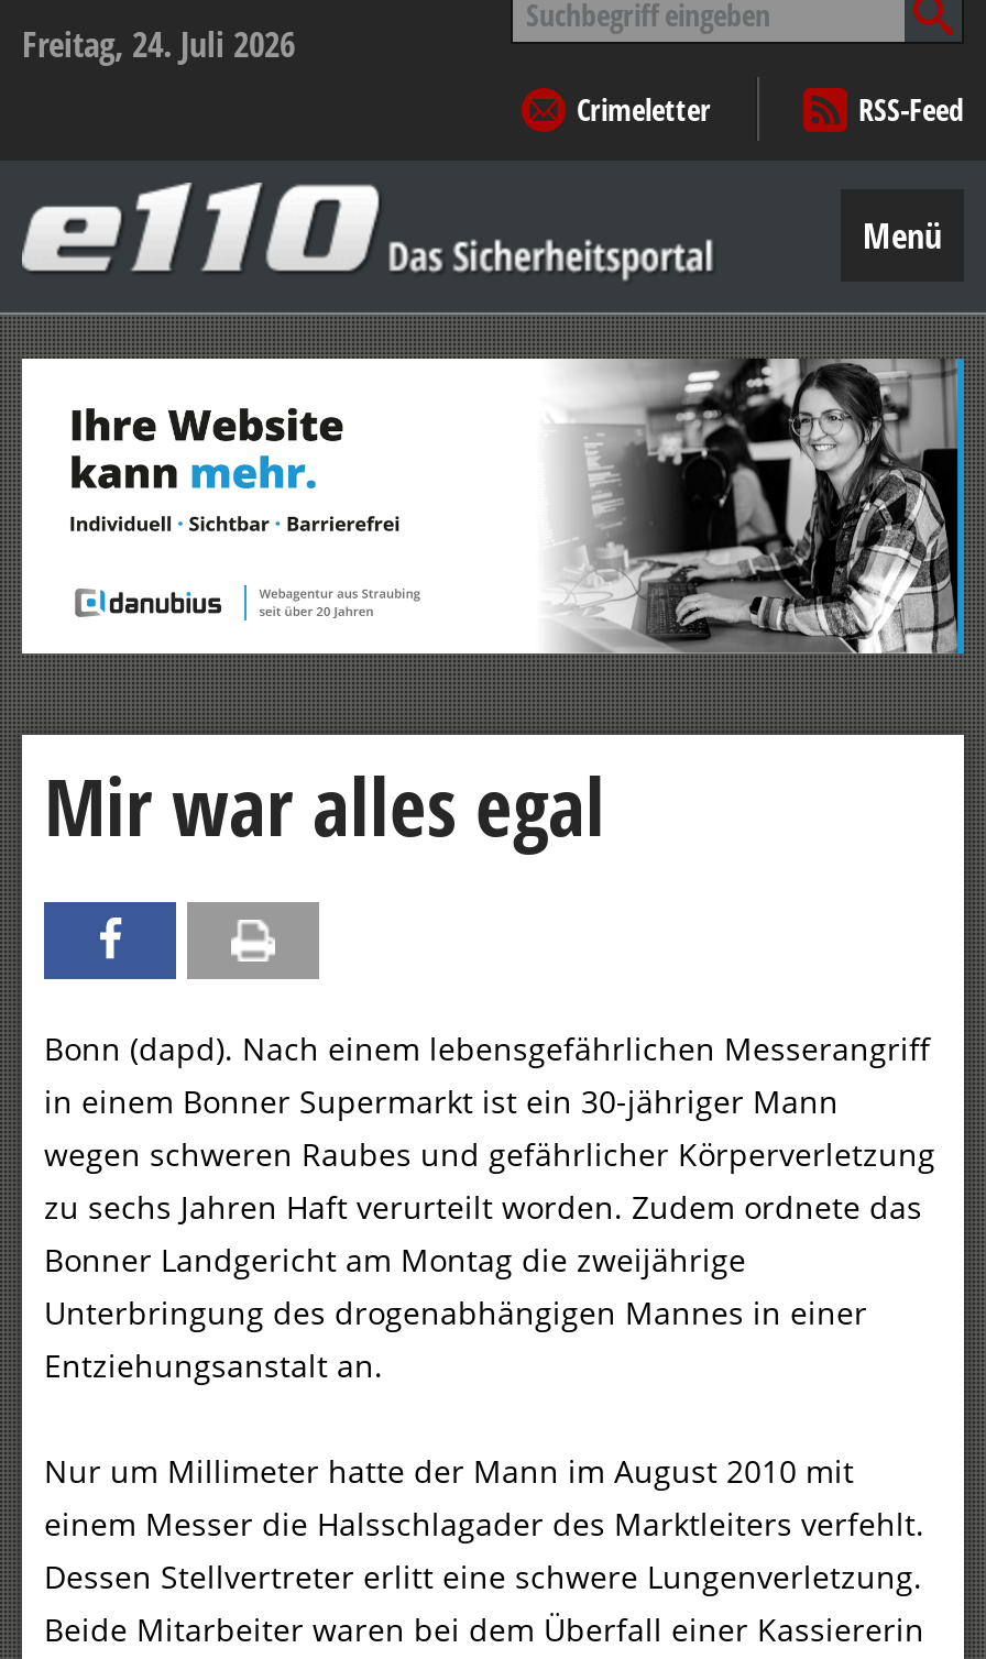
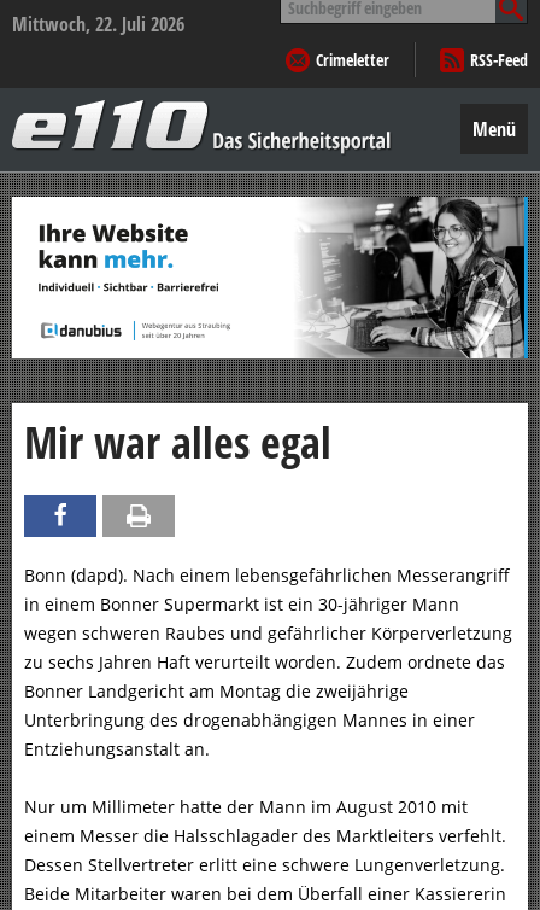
- Freitag, 24. Juli 2026
+ Mittwoch, 22. Juli 2026
